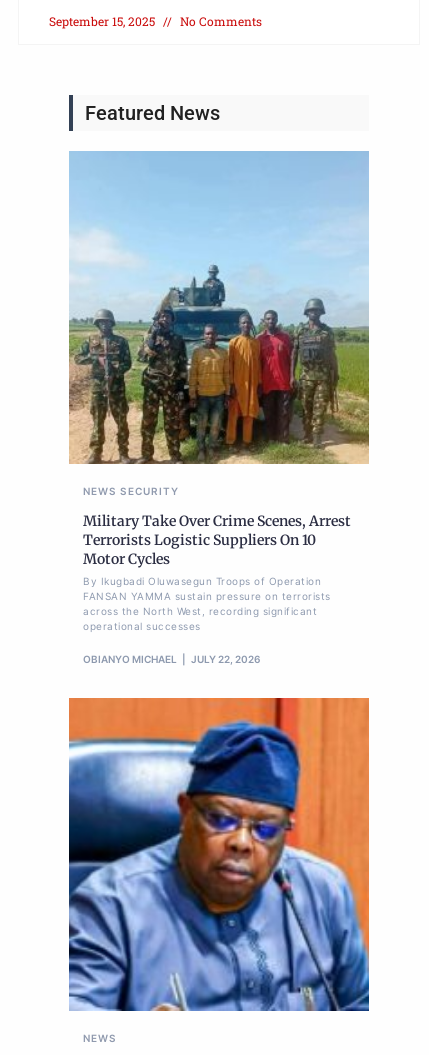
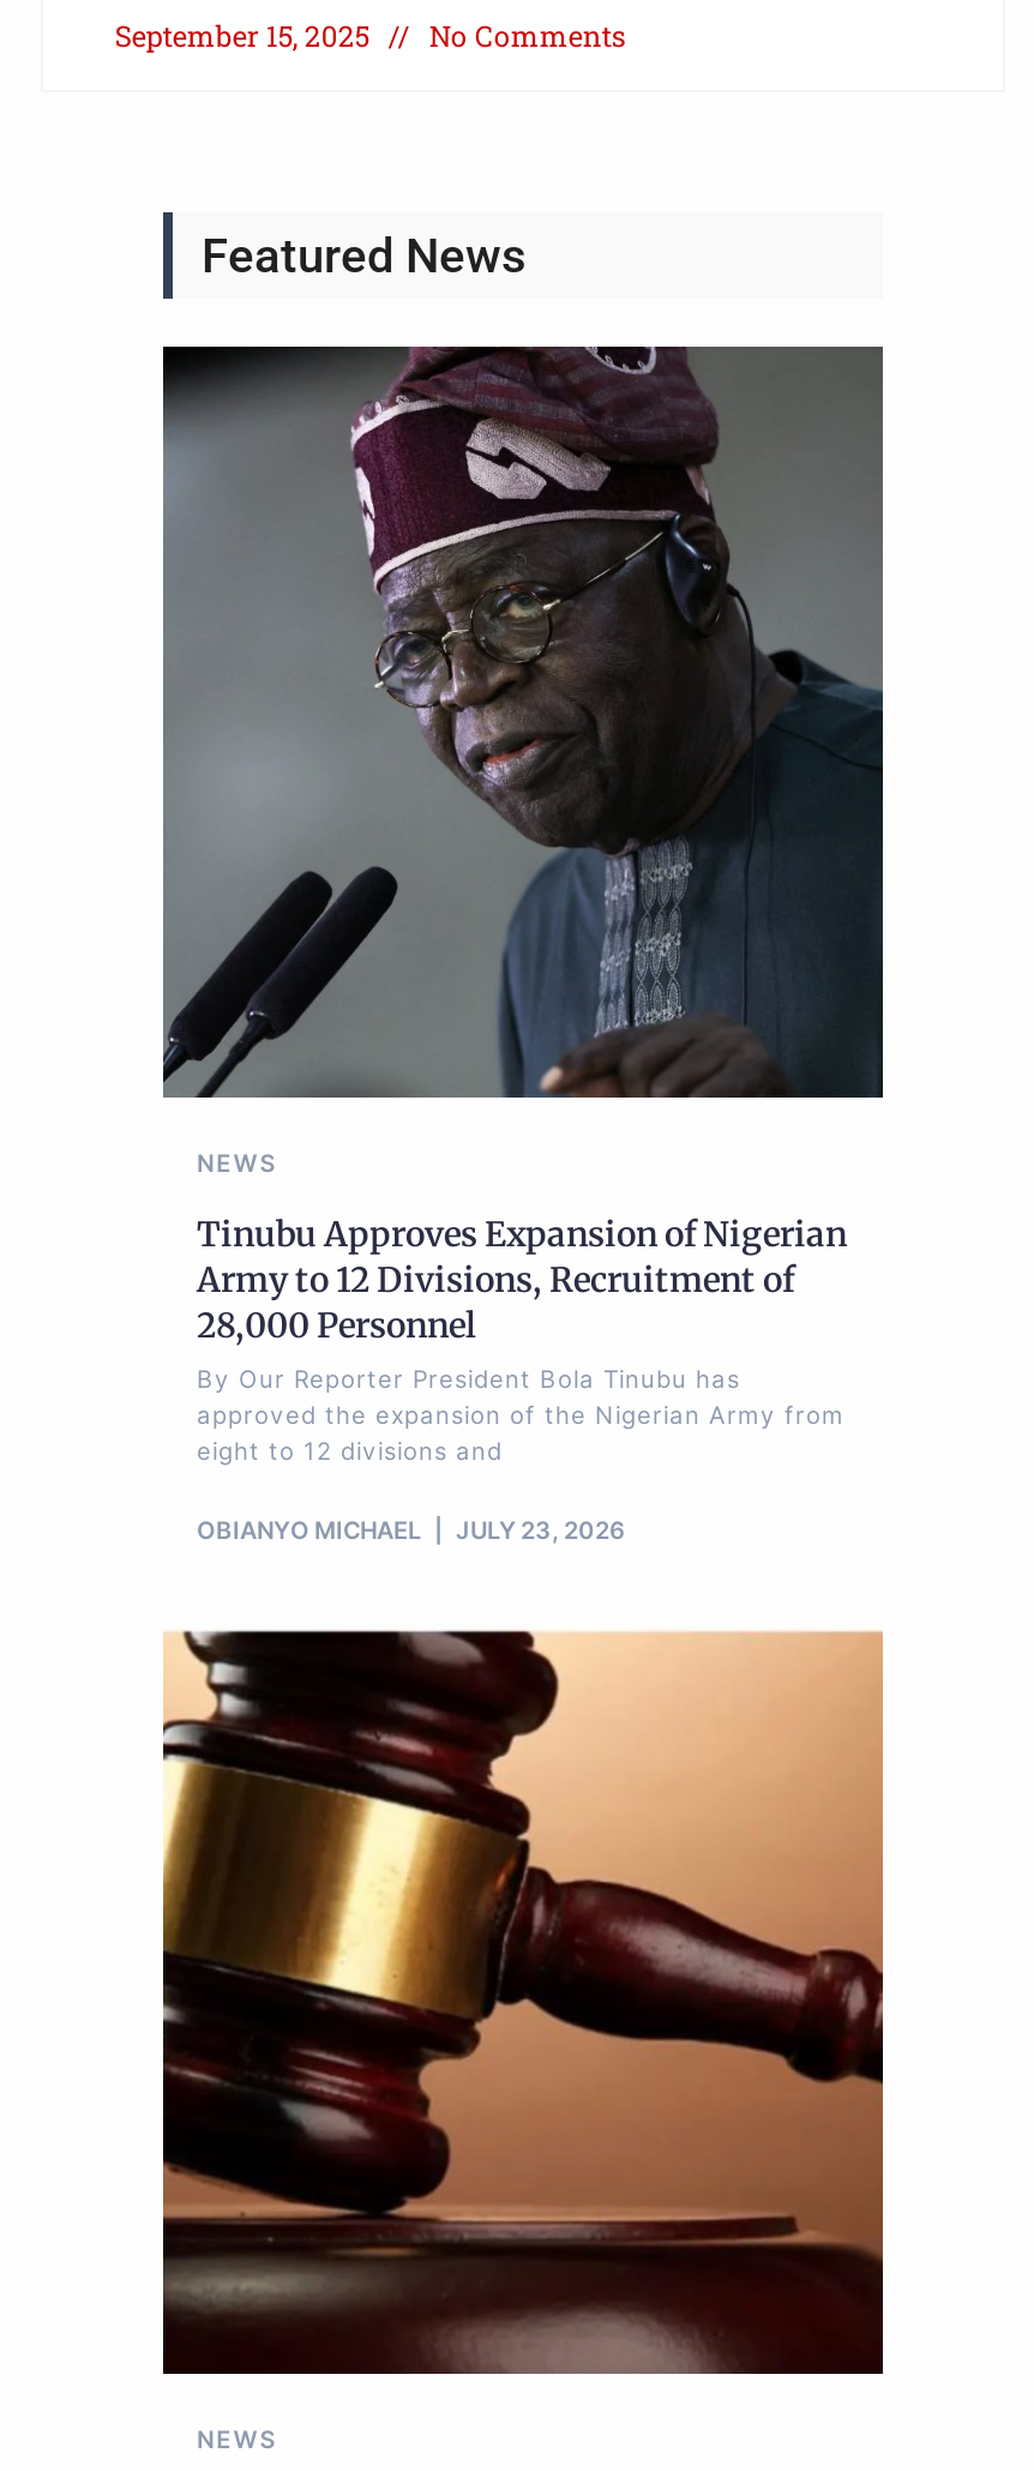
- [image]
- NEWS SECURITY
+ [image]
+ NEWS

- Military Take Over Crime Scenes, Arrest
- Terrorists Logistic Suppliers On 10
- Motor Cycles
- By Ikugbadi Oluwasegun Troops of Operation
- FANSAN YAMMA sustain pressure on terrorists
- across the North West, recording significant
- operational successes
+ Tinubu Approves Expansion of Nigerian
+ Army to 12 Divisions, Recruitment of
+ 28,000 Personnel
+ By Our Reporter President Bola Tinubu has
+ approved the expansion of the Nigerian Army from
+ eight to 12 divisions and

- OBIANYO MICHAEL JULY 22, 2026
+ OBIANYO MICHAEL JULY 23, 2026

- [image]
+ [image]
